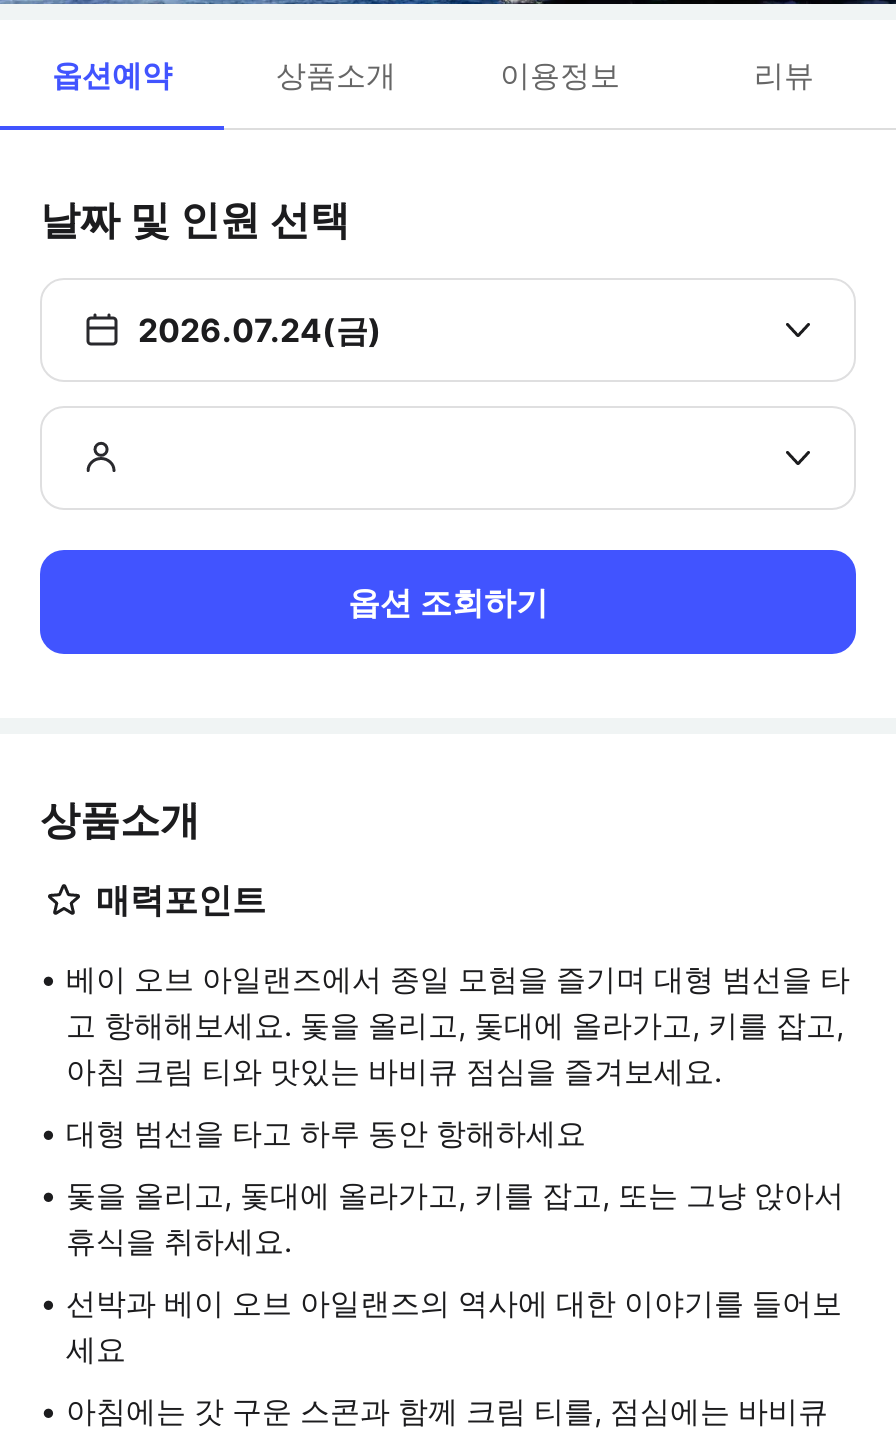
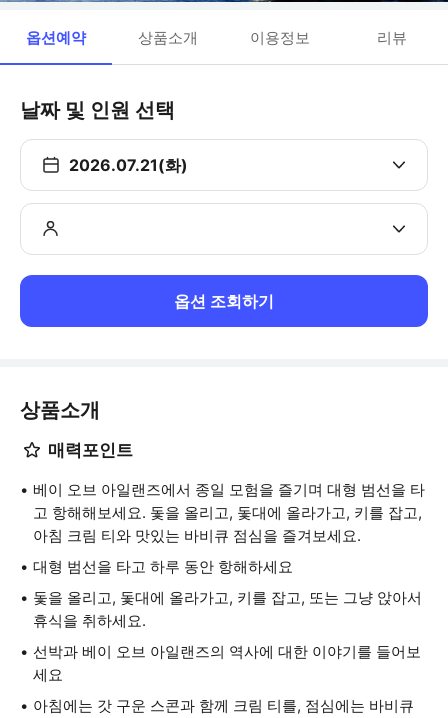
- 2026.07.24(금)
+ 2026.07.21(화)
